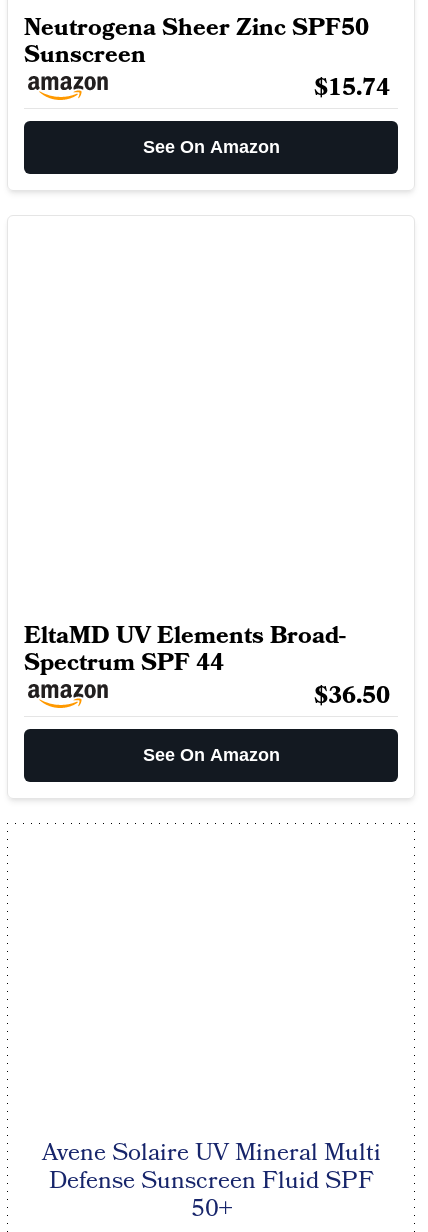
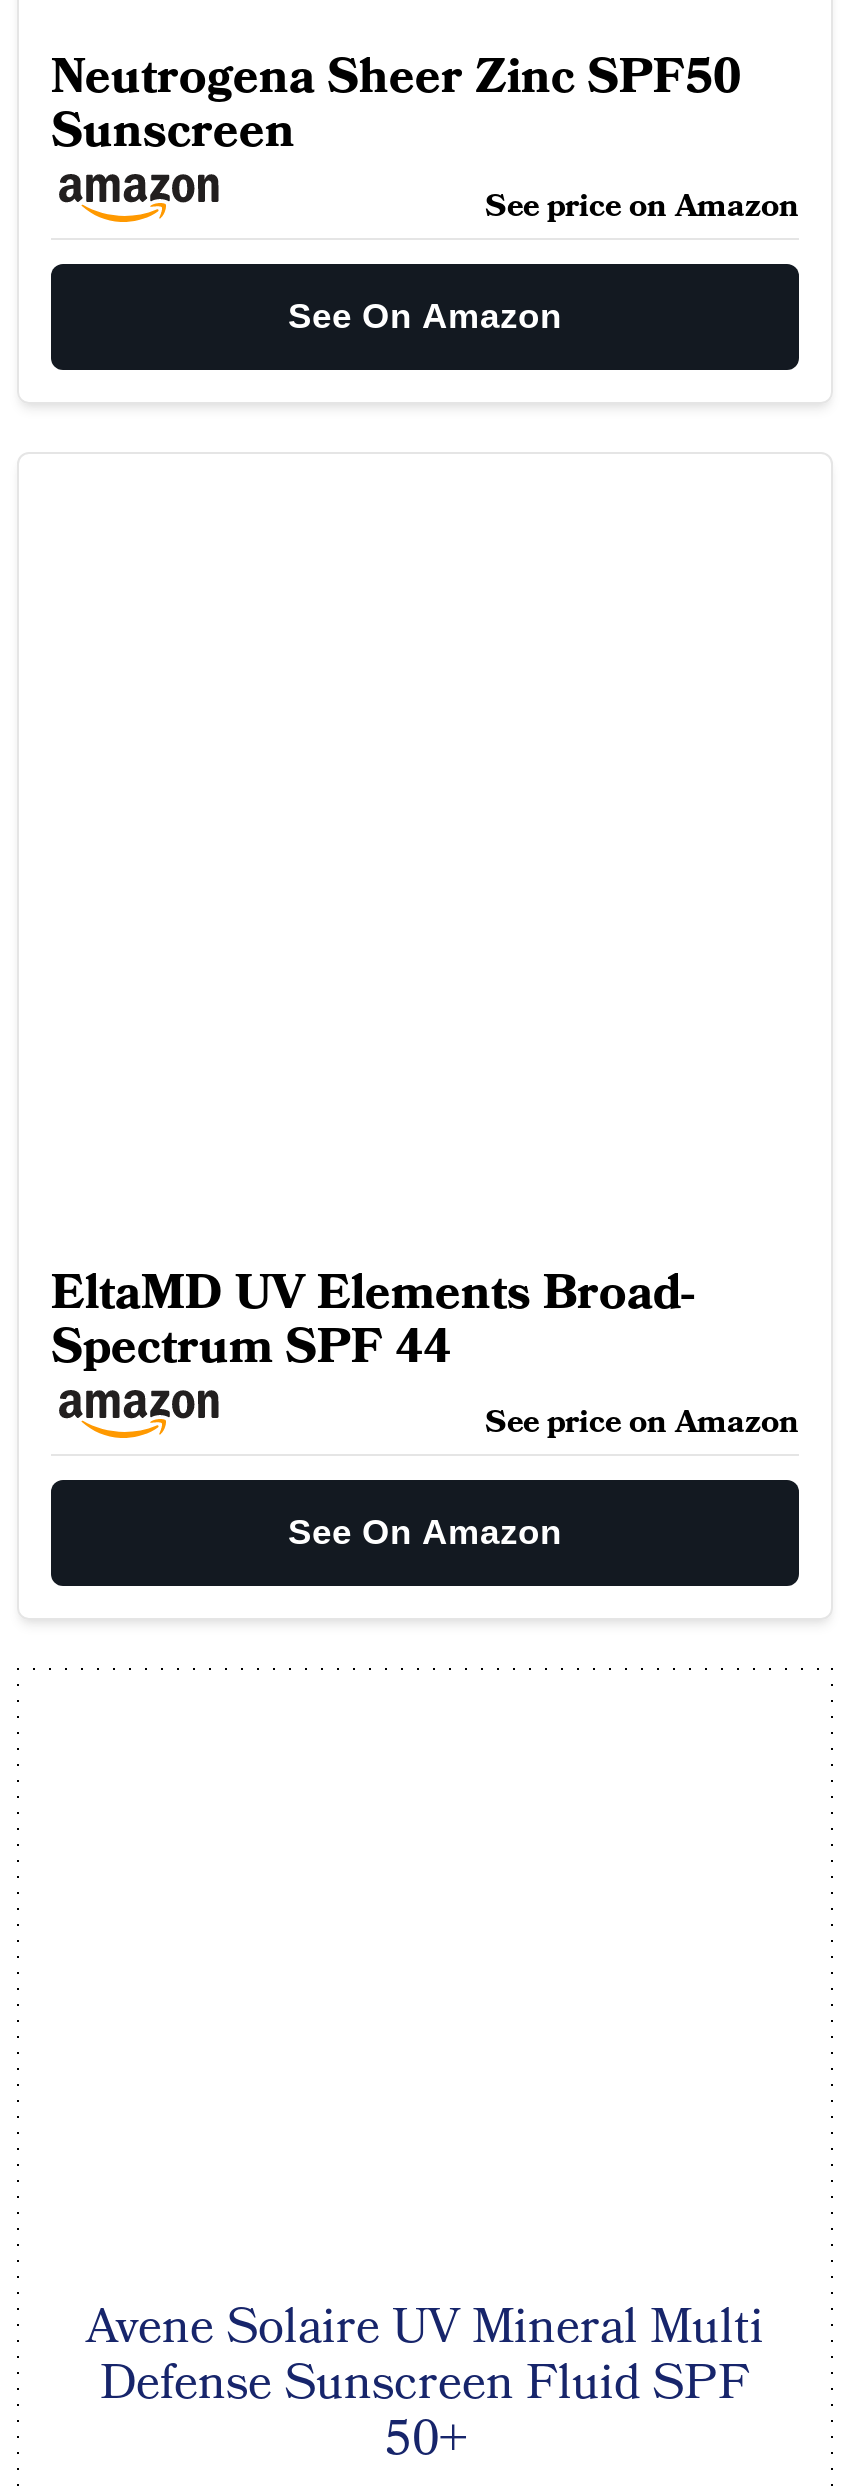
- $15.74
+ See price on Amazon

- $36.50
+ See price on Amazon
